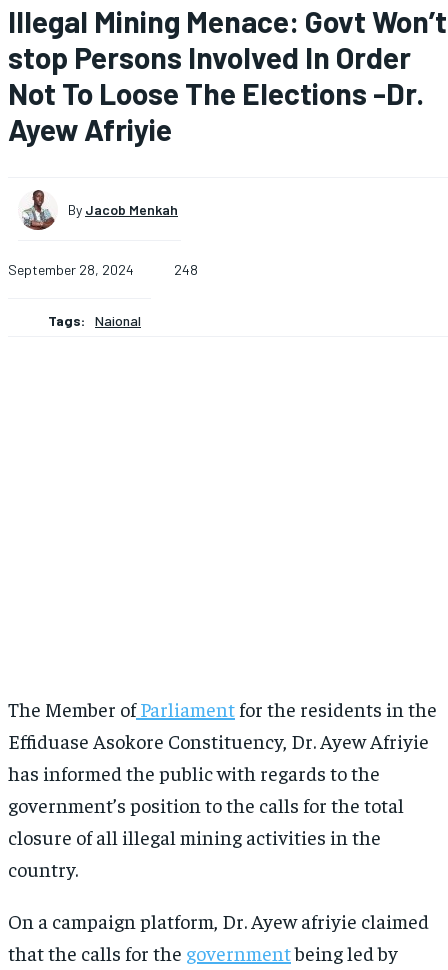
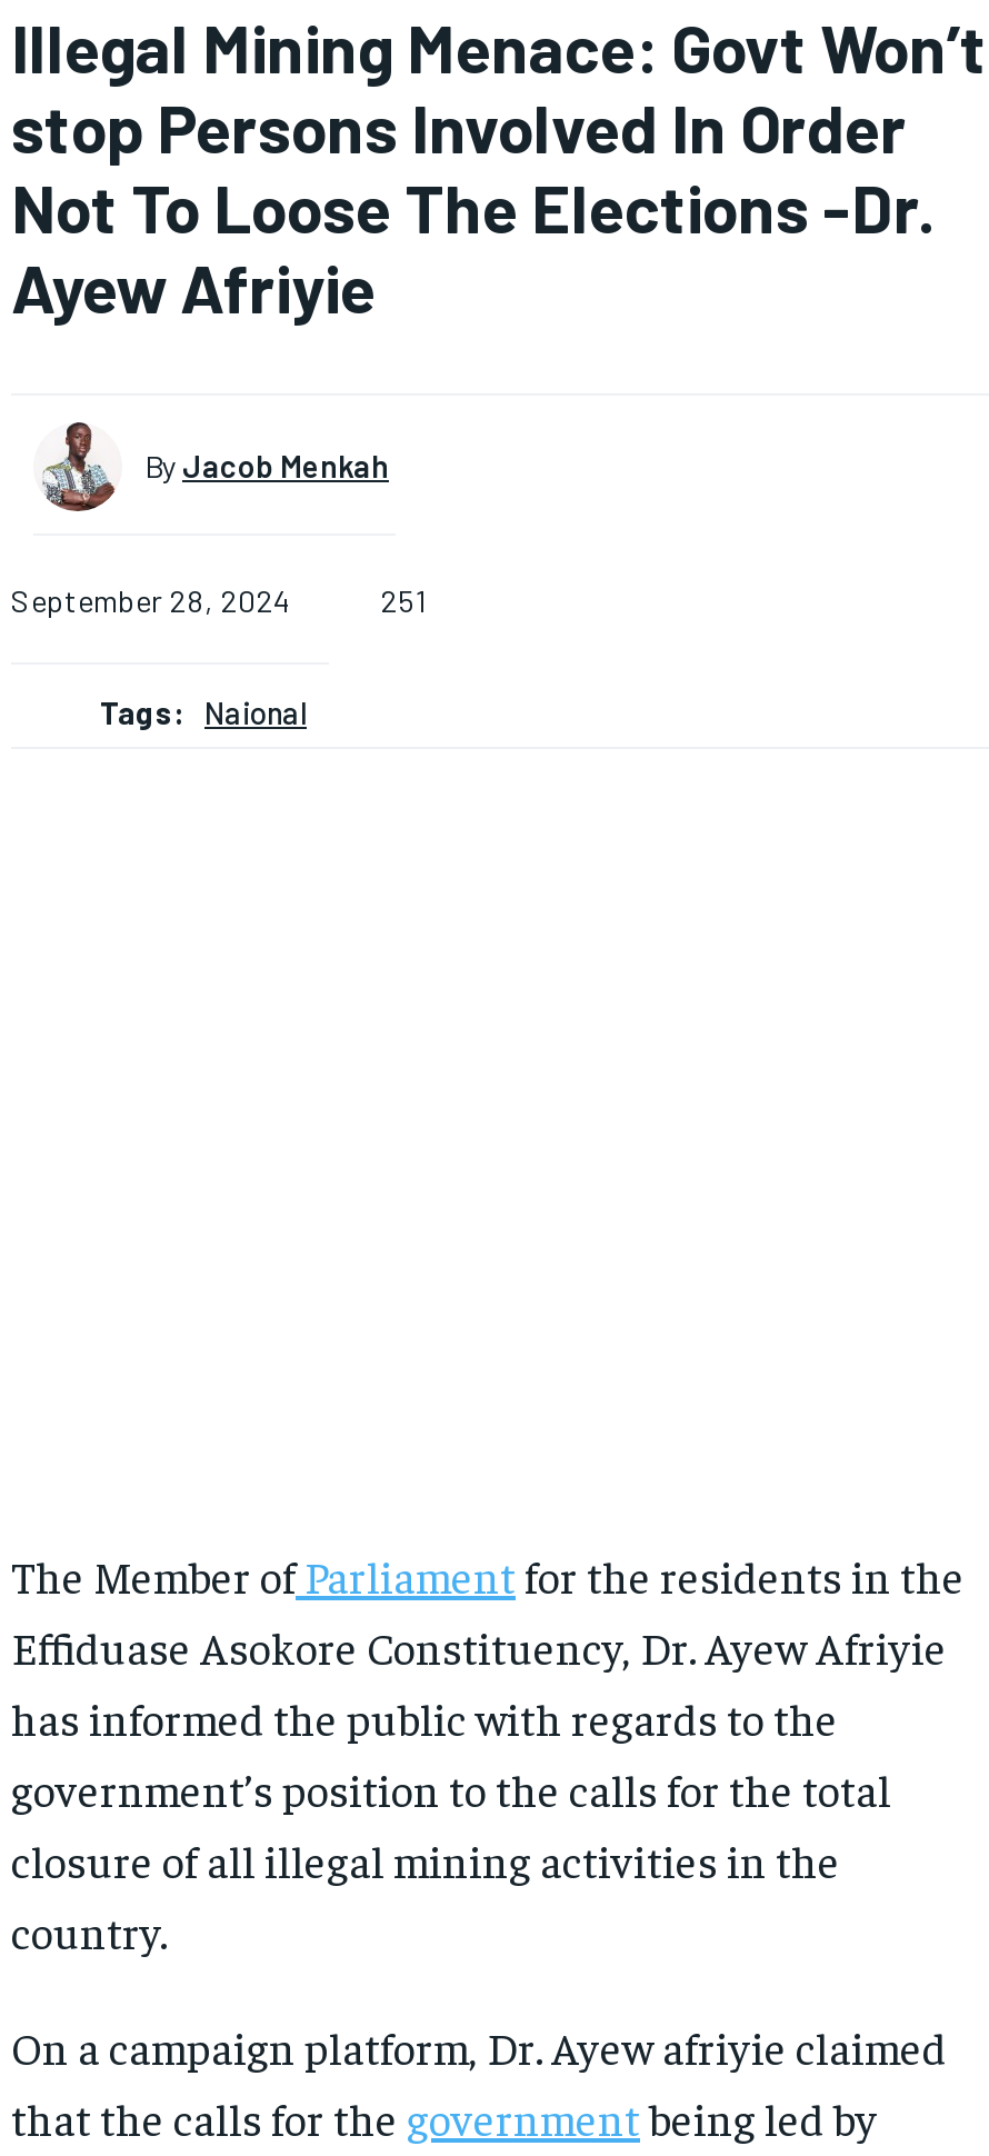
- 248
+ 251
